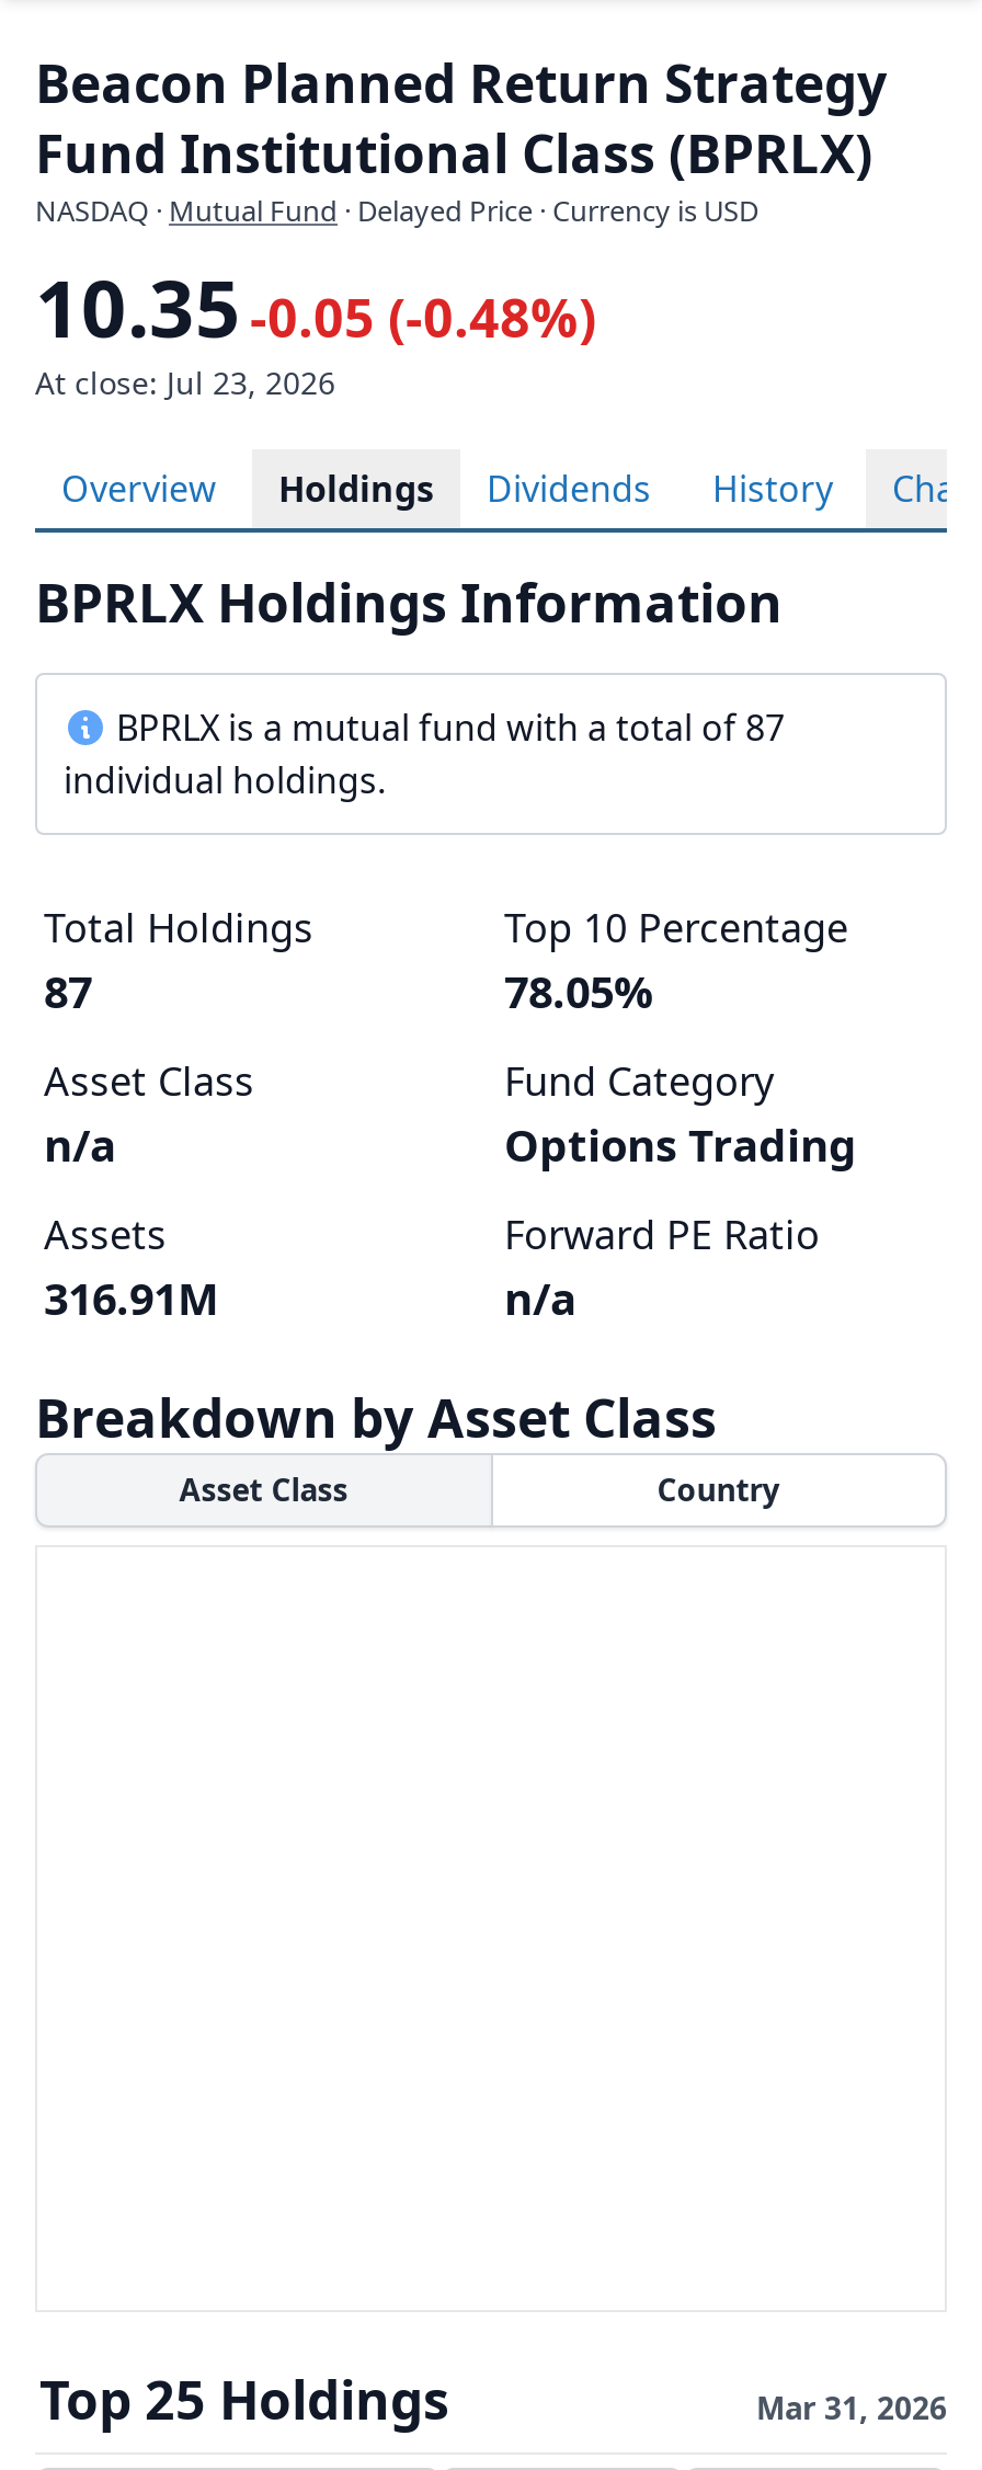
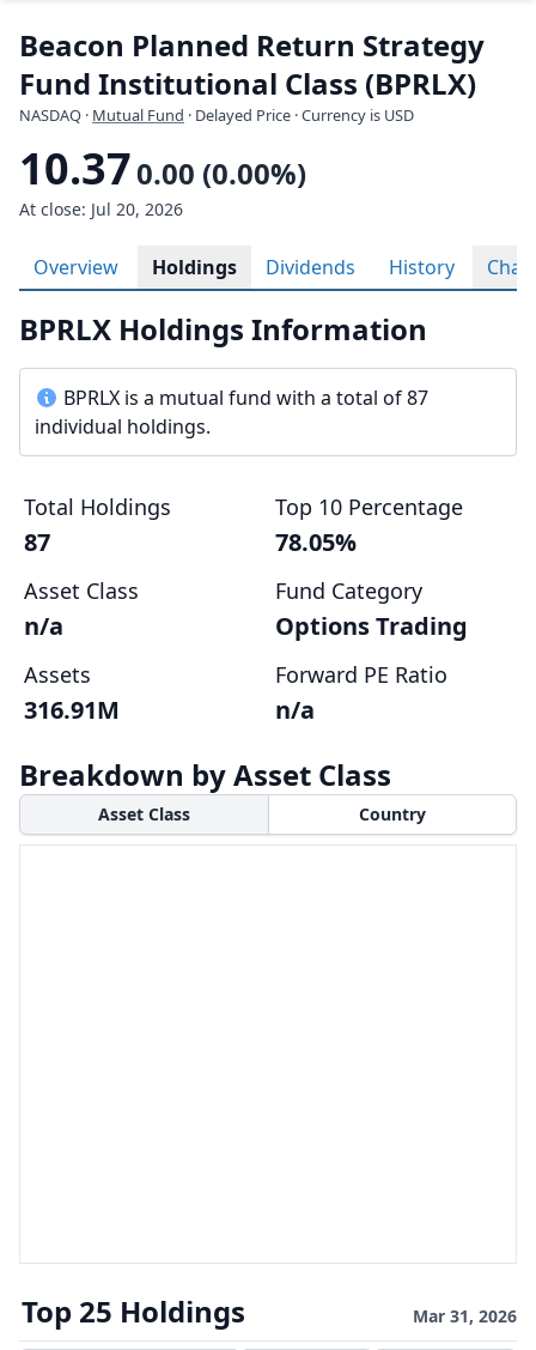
- 10.35 -0.05 (-0.48%)
+ 10.37 0.00 (0.00%)

- At close: Jul 23, 2026
+ At close: Jul 20, 2026
